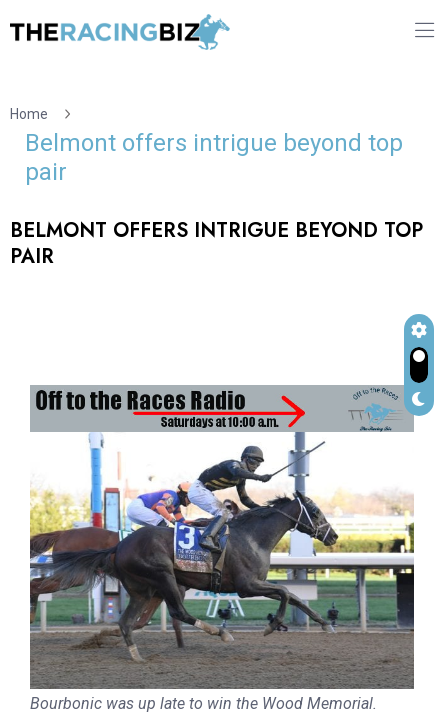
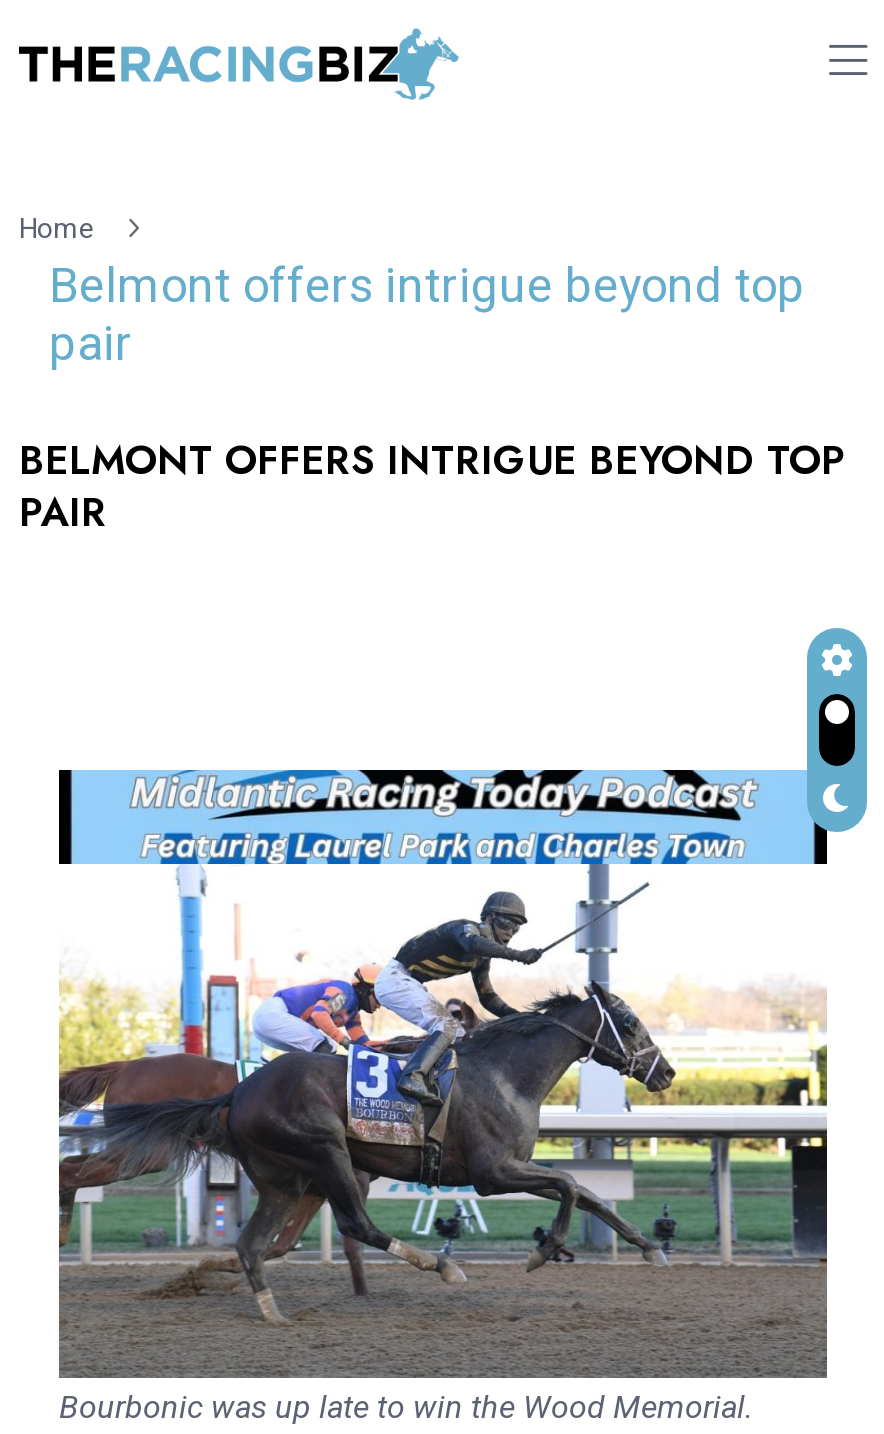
- [image]
+ [image]
